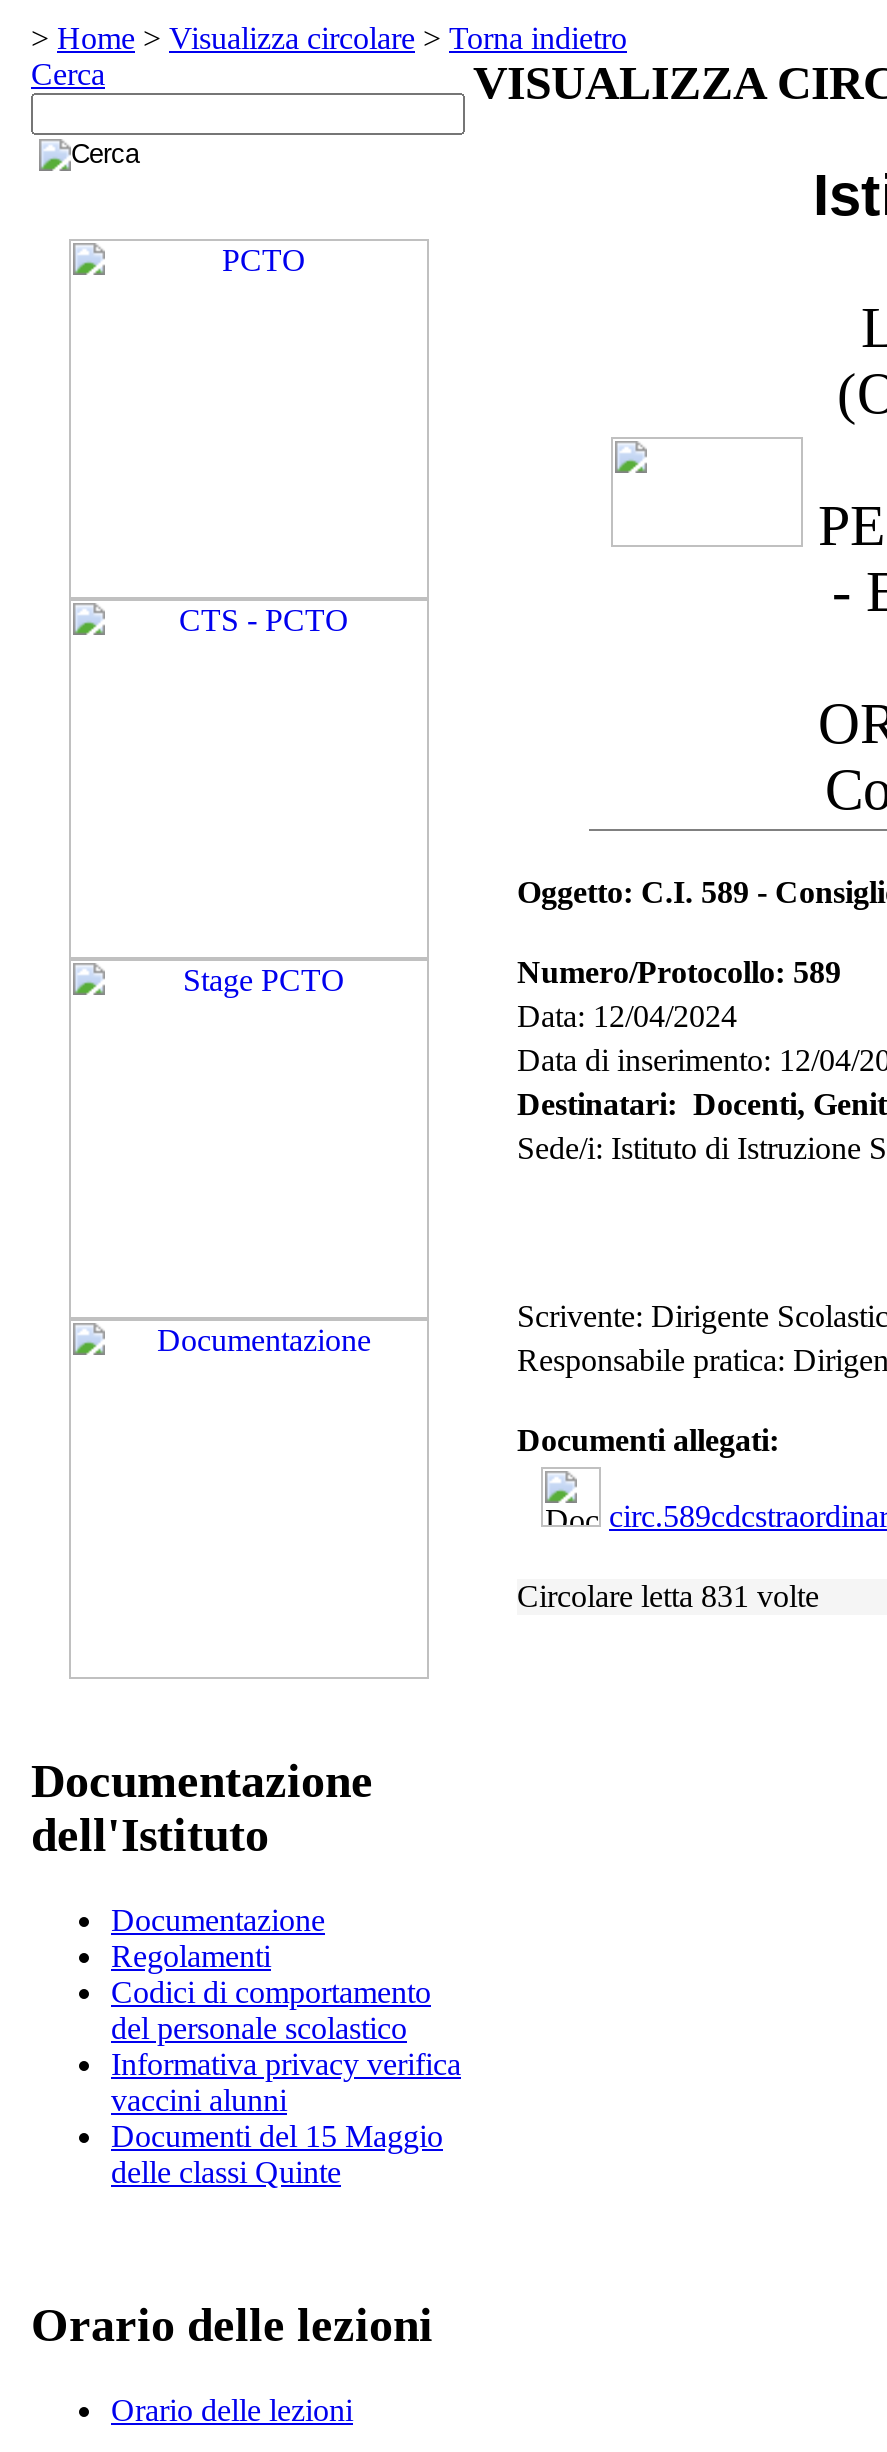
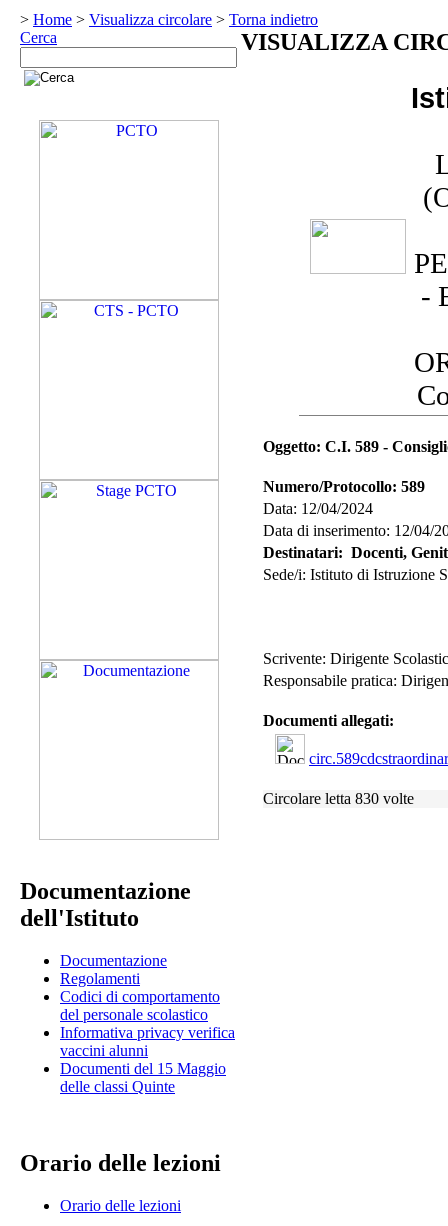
- Circolare letta 831 volte
+ Circolare letta 830 volte
